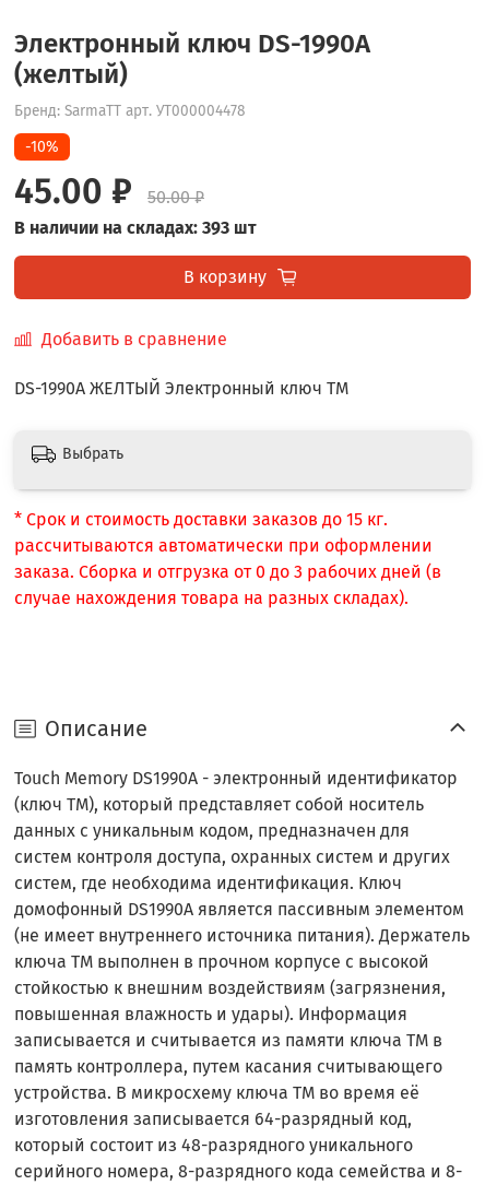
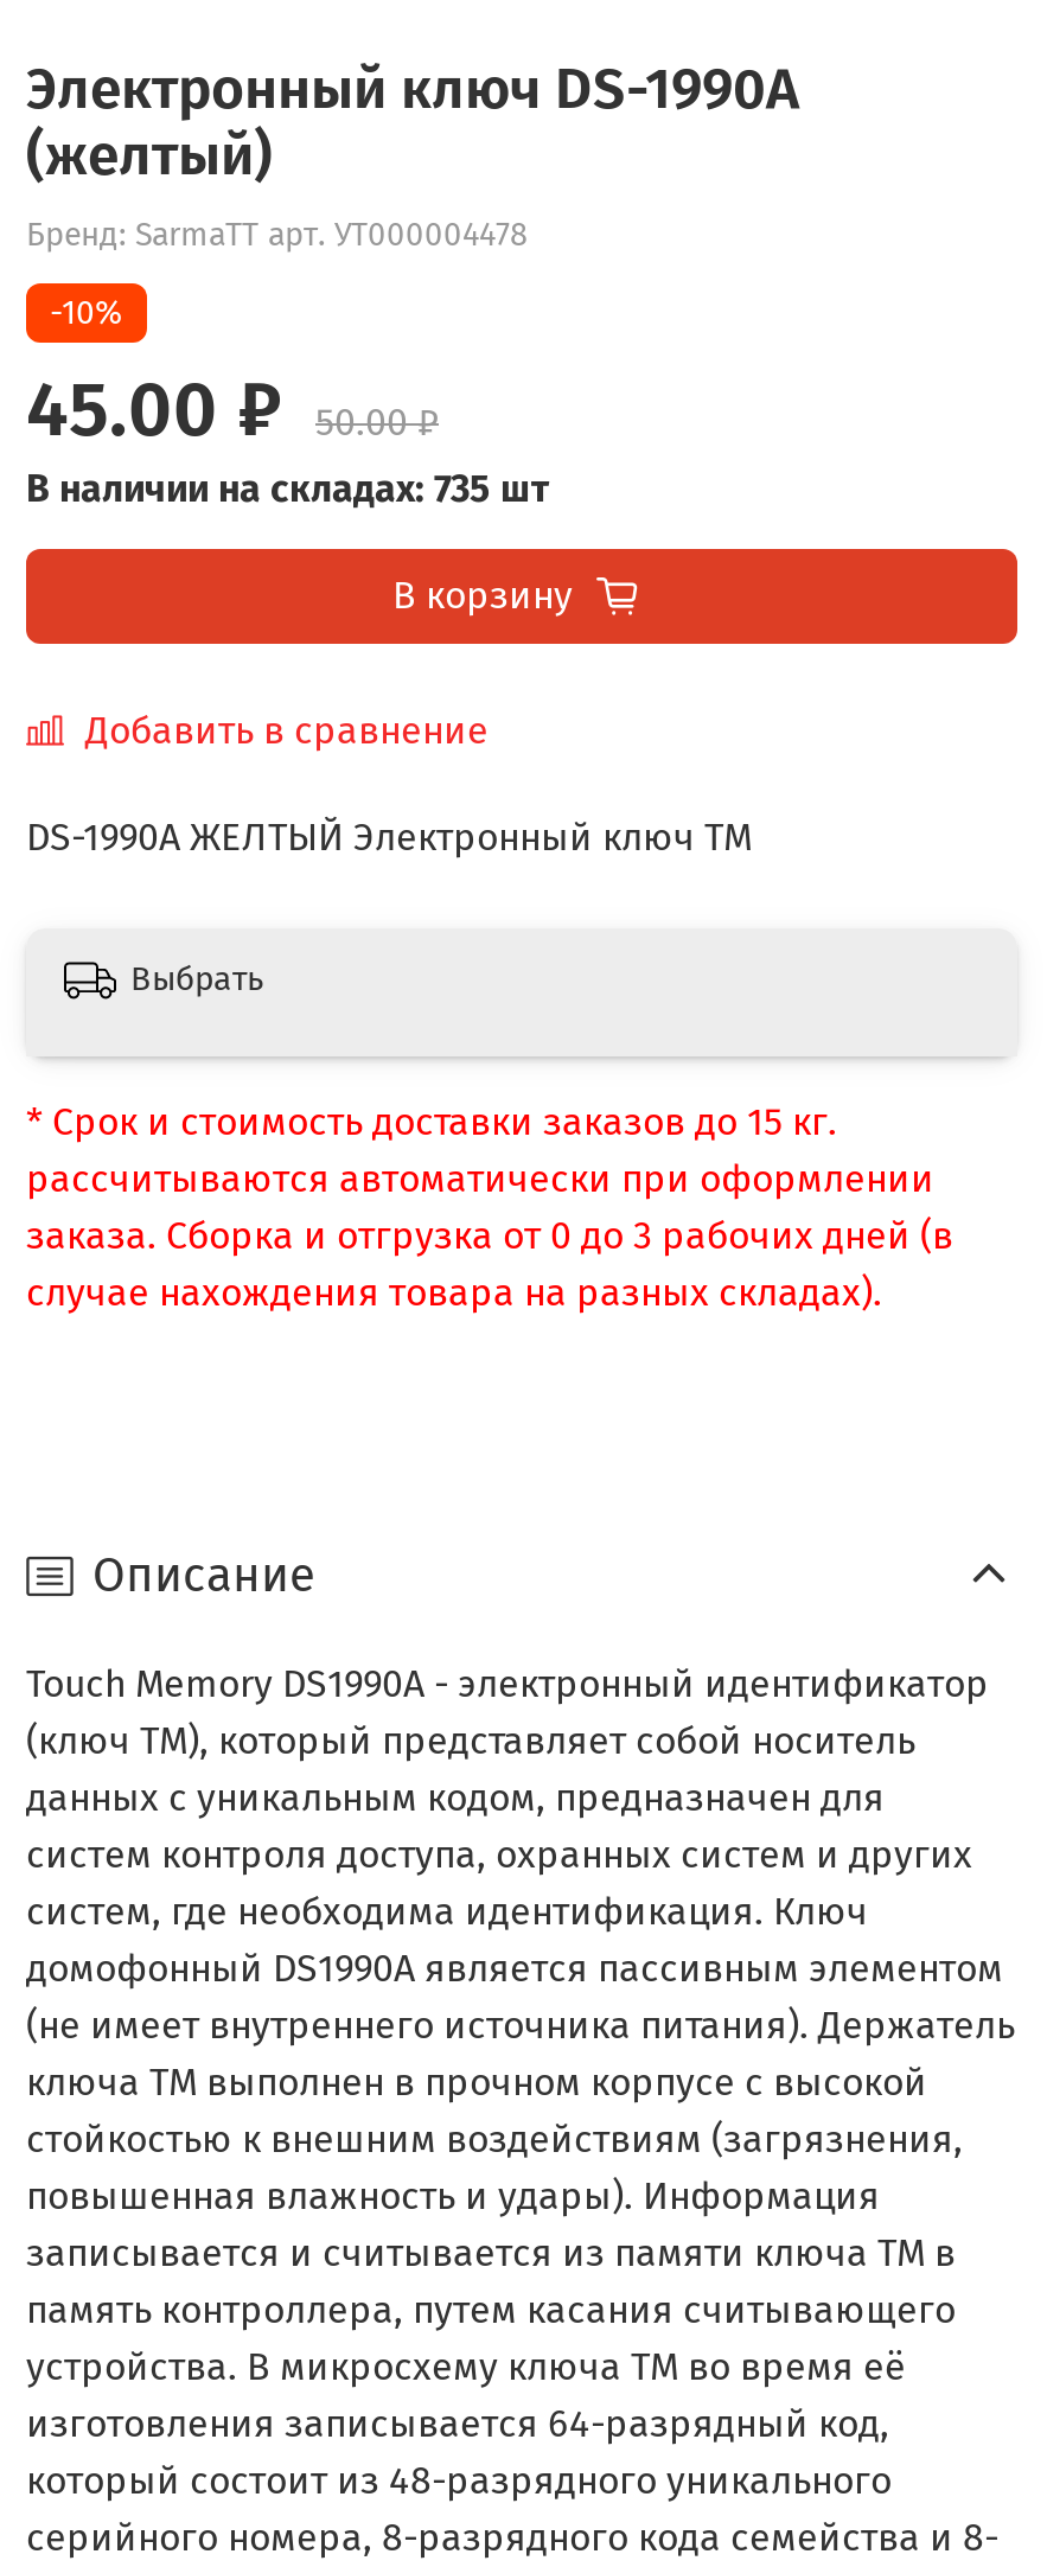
- В наличии на складах: 393 шт
+ В наличии на складах: 735 шт
